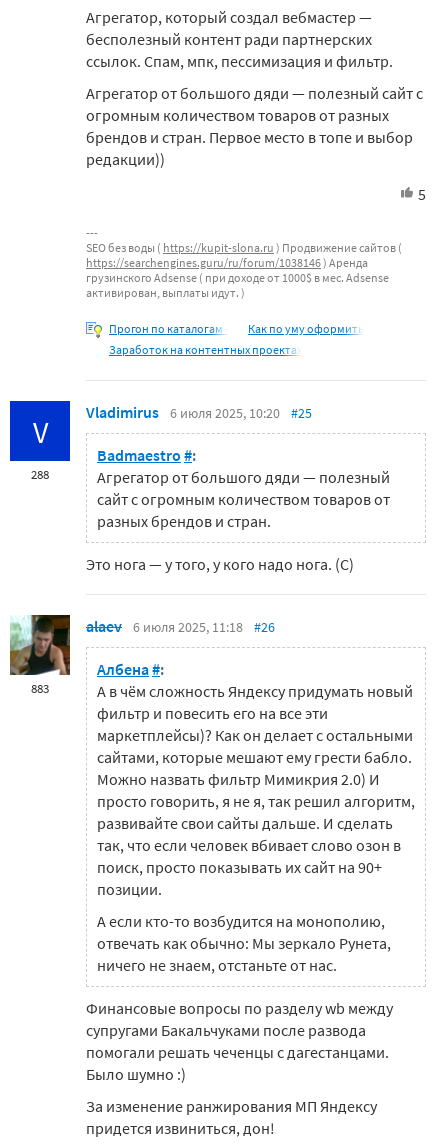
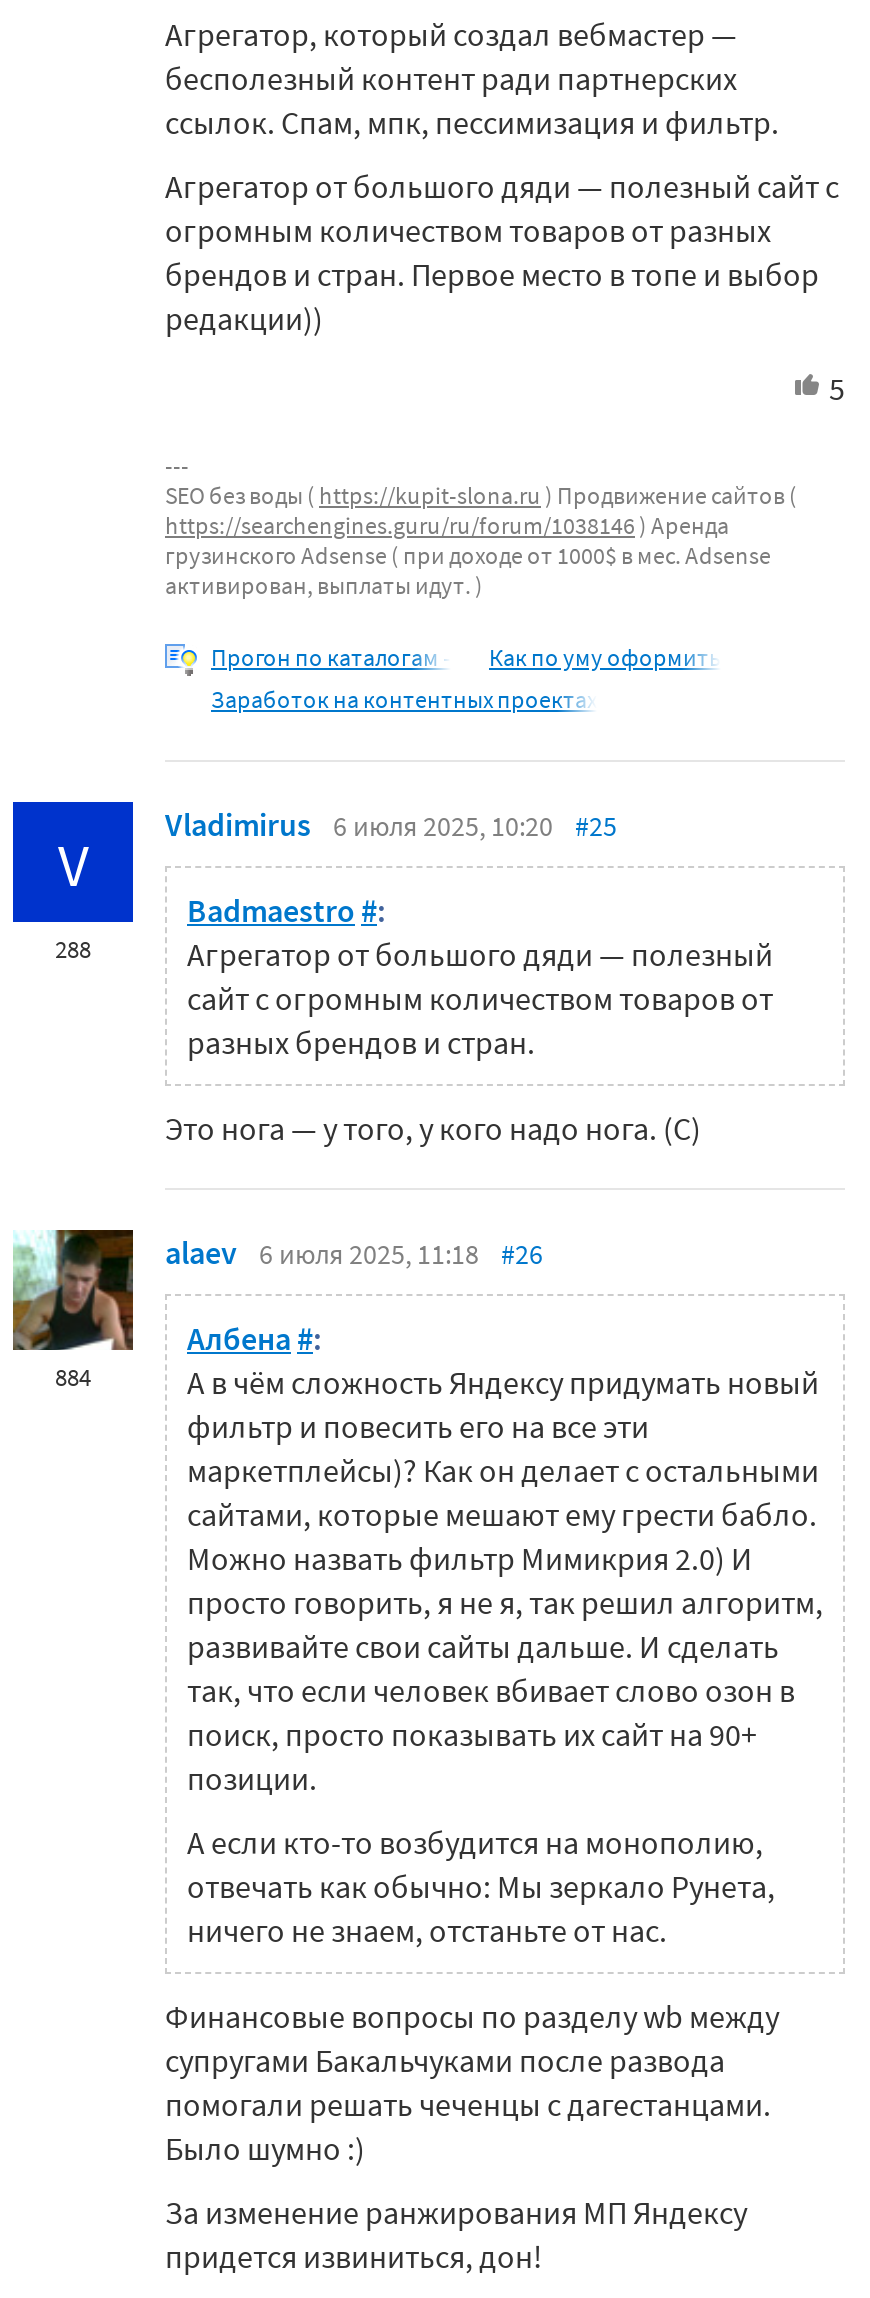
- 883
+ 884
